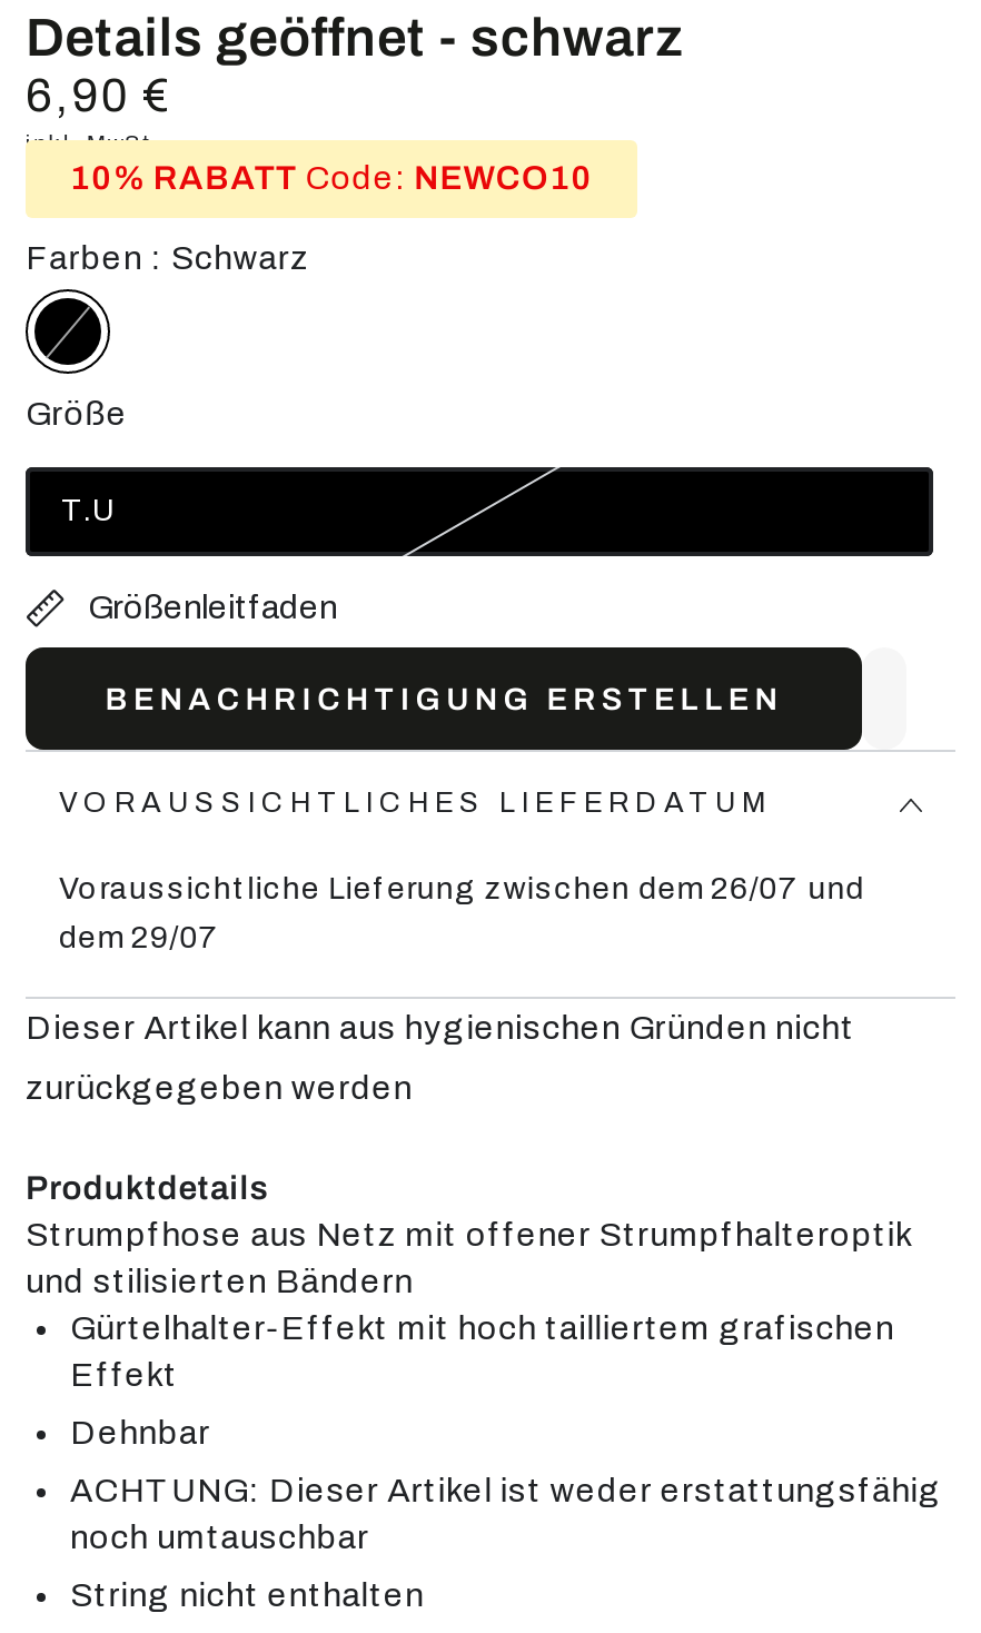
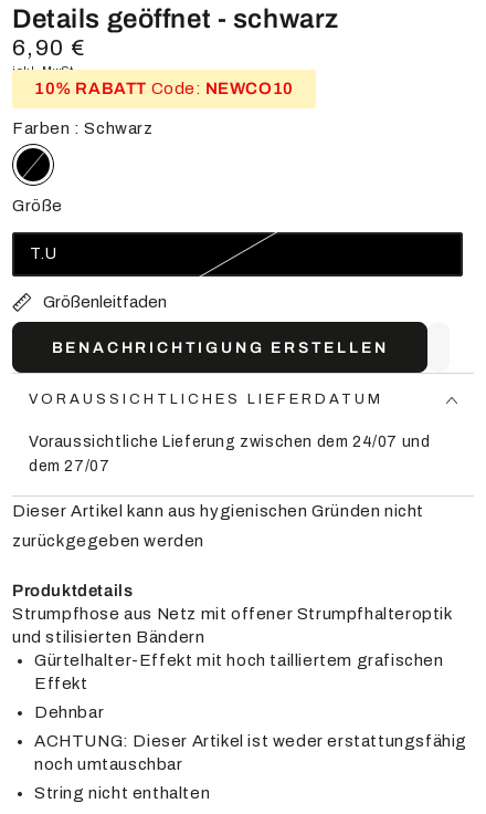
- Voraussichtliche Lieferung zwischen dem 26/07 und
+ Voraussichtliche Lieferung zwischen dem 24/07 und

- dem 29/07
+ dem 27/07
